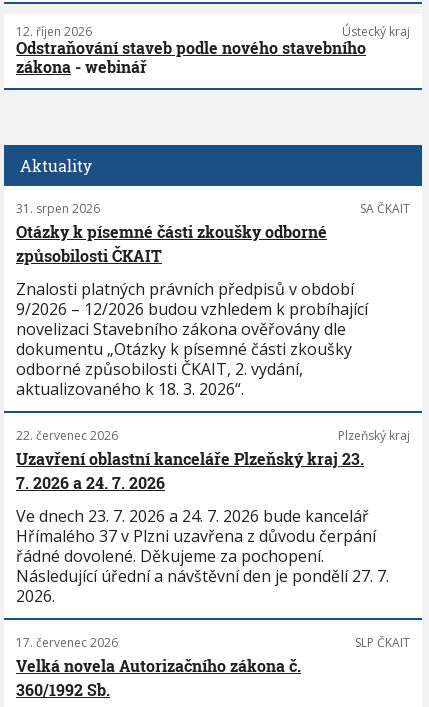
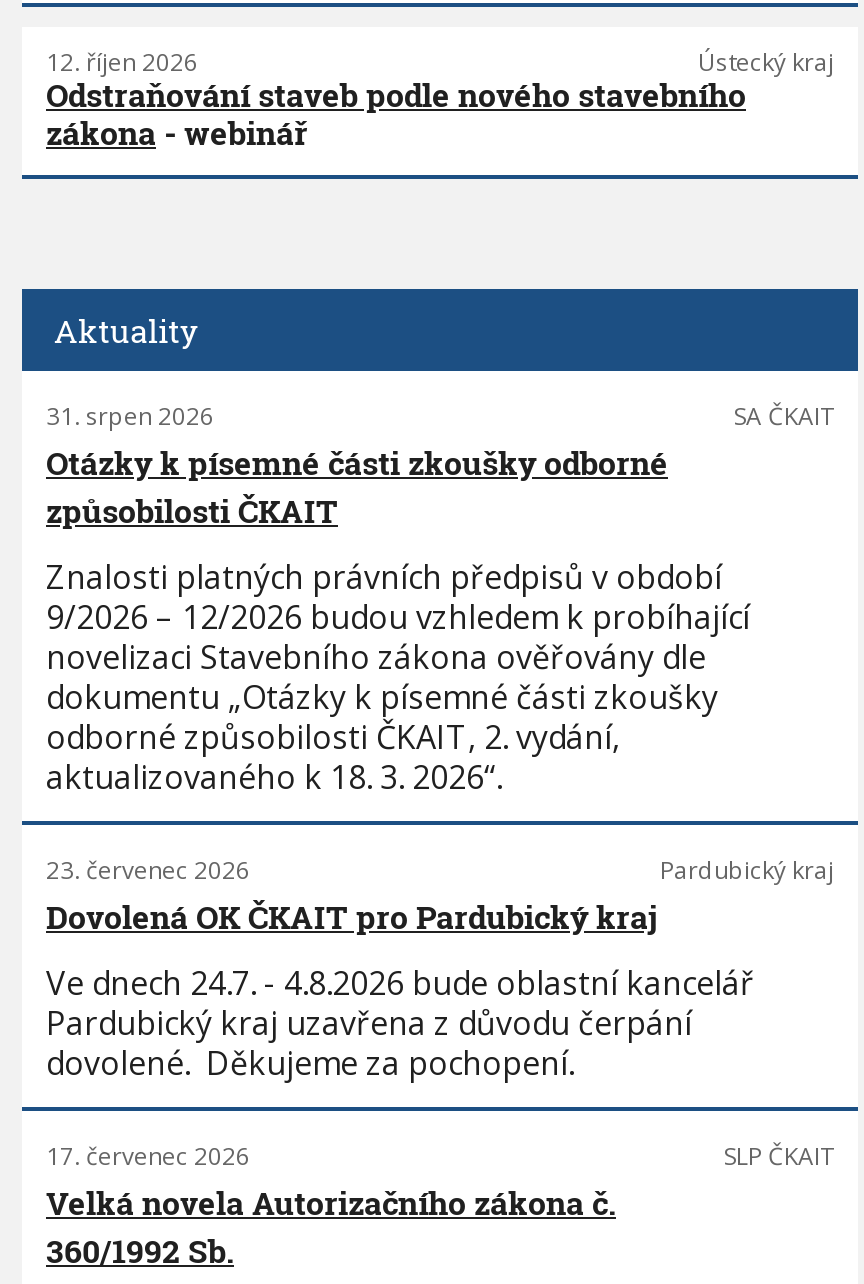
- 22. červenec 2026
- Plzeňský kraj
- Uzavření oblastní kanceláře Plzeňský kraj 23.
- 7. 2026 a 24. 7. 2026
+ 23. červenec 2026
+ Pardubický kraj
+ Dovolená OK ČKAIT pro Pardubický kraj

- Ve dnech 23. 7. 2026 a 24. 7. 2026 bude kancelář
- Hřímalého 37 v Plzni uzavřena z důvodu čerpání
- řádné dovolené. Děkujeme za pochopení.
- Následující úřední a návštěvní den je pondělí 27. 7.
- 2026.
+ Ve dnech 24.7. - 4.8.2026 bude oblastní kancelář
+ Pardubický kraj uzavřena z důvodu čerpání
+ dovolené. Děkujeme za pochopení.
